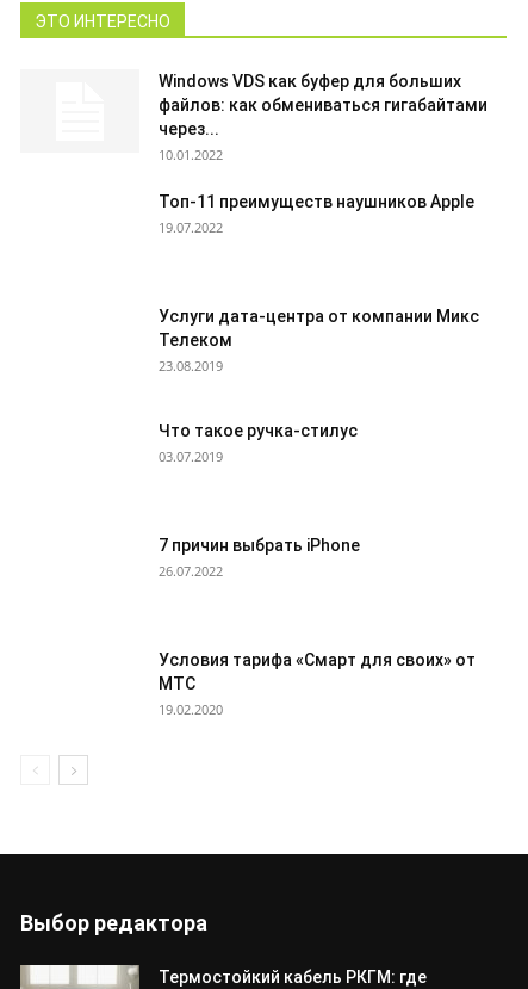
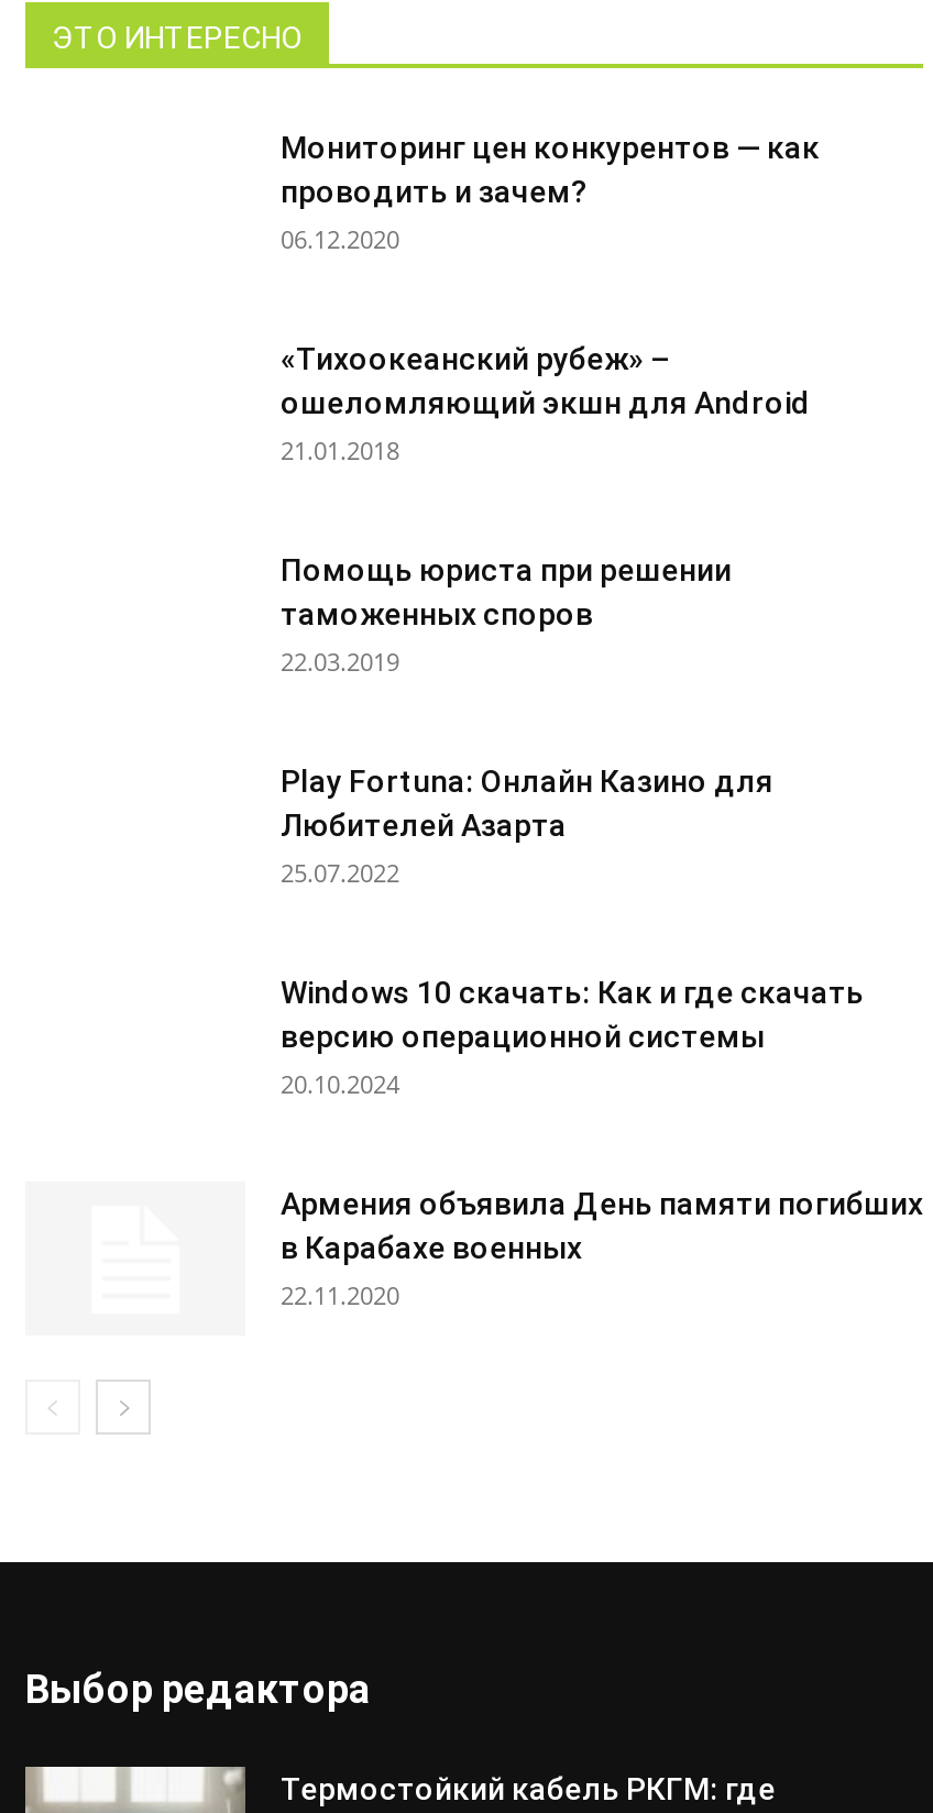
- Windows VDS как буфер для больших
- файлов: как обмениваться гигабайтами
- через...
- 10.01.2022
+ Мониторинг цен конкурентов — как
+ проводить и зачем?
+ 06.12.2020

- Топ-11 преимуществ наушников Apple
- 19.07.2022
+ «Тихоокеанский рубеж» –
+ ошеломляющий экшн для Android
+ 21.01.2018

- Услуги дата-центра от компании Микс
- Телеком
- 23.08.2019
+ Помощь юриста при решении
+ таможенных споров
+ 22.03.2019

- Что такое ручка-стилус
- 03.07.2019
+ Play Fortuna: Онлайн Казино для
+ Любителей Азарта
+ 25.07.2022

- 7 причин выбрать iPhone
- 26.07.2022
+ Windows 10 скачать: Как и где скачать
+ версию операционной системы
+ 20.10.2024

- Условия тарифа «Смарт для своих» от
- МТС
- 19.02.2020
+ Армения объявила День памяти погибших
+ в Карабахе военных
+ 22.11.2020
